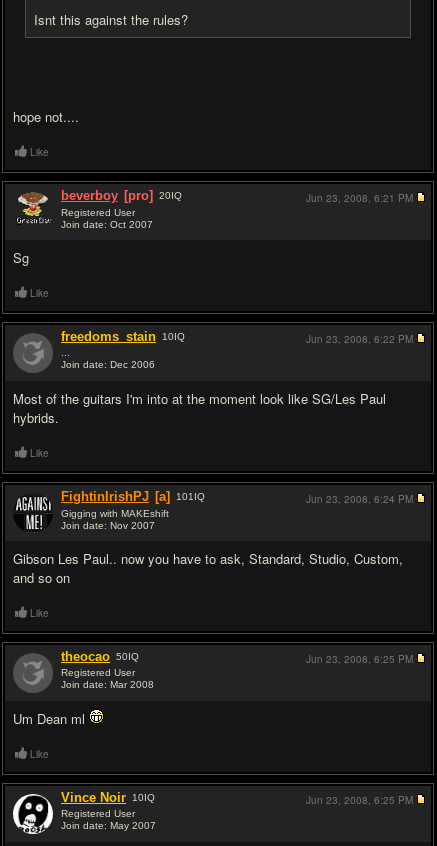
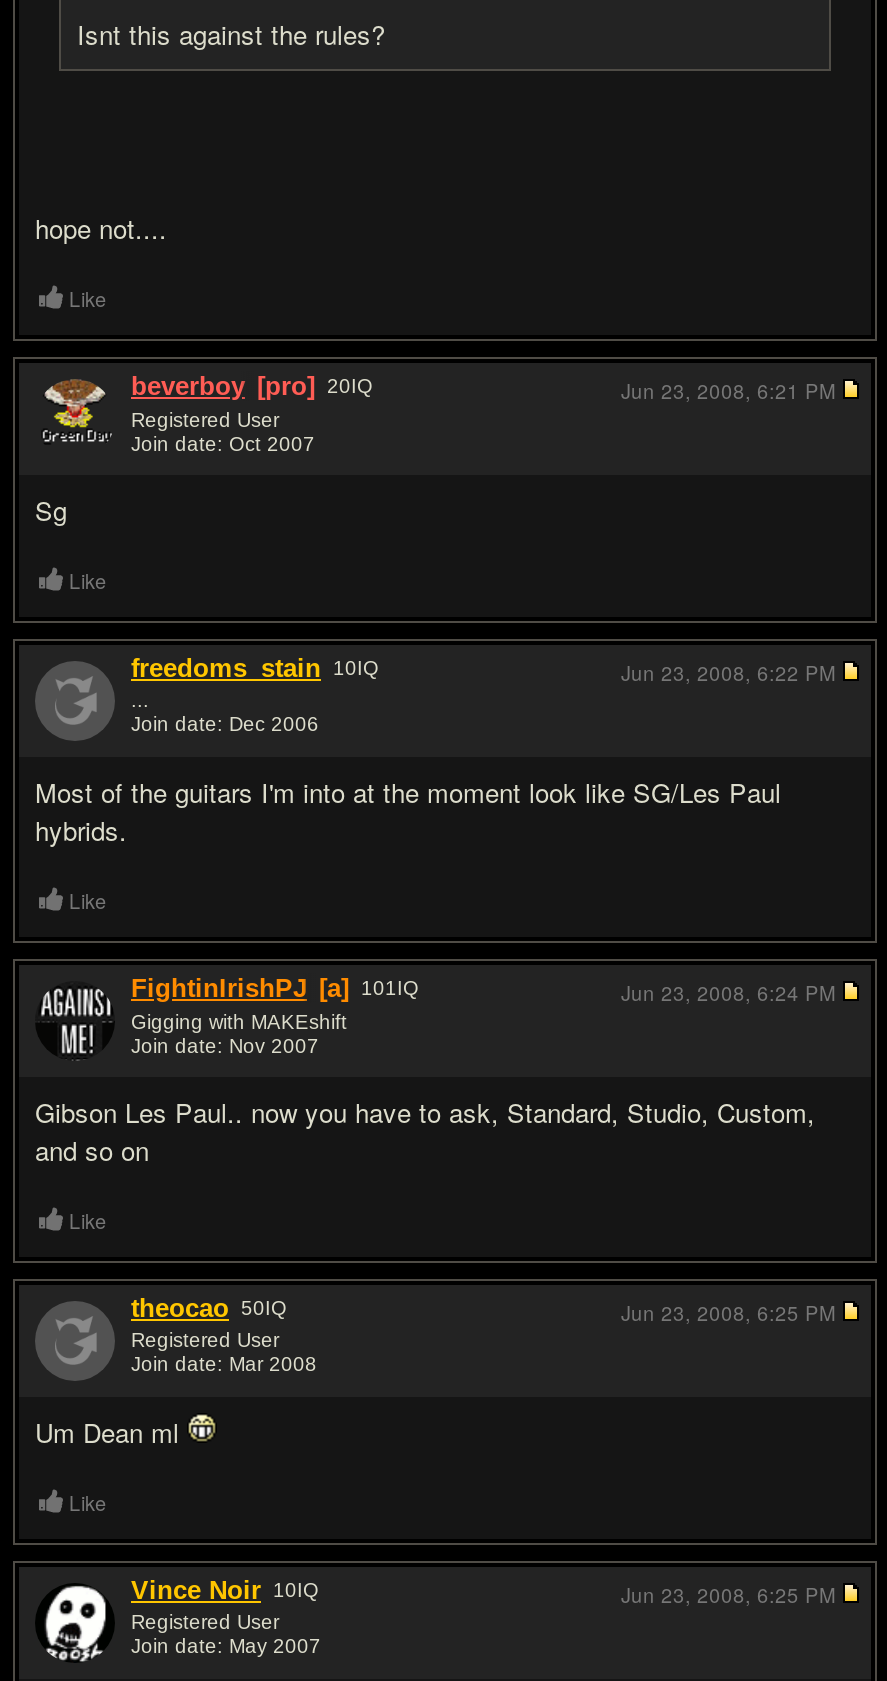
- [image]
+ [image]
